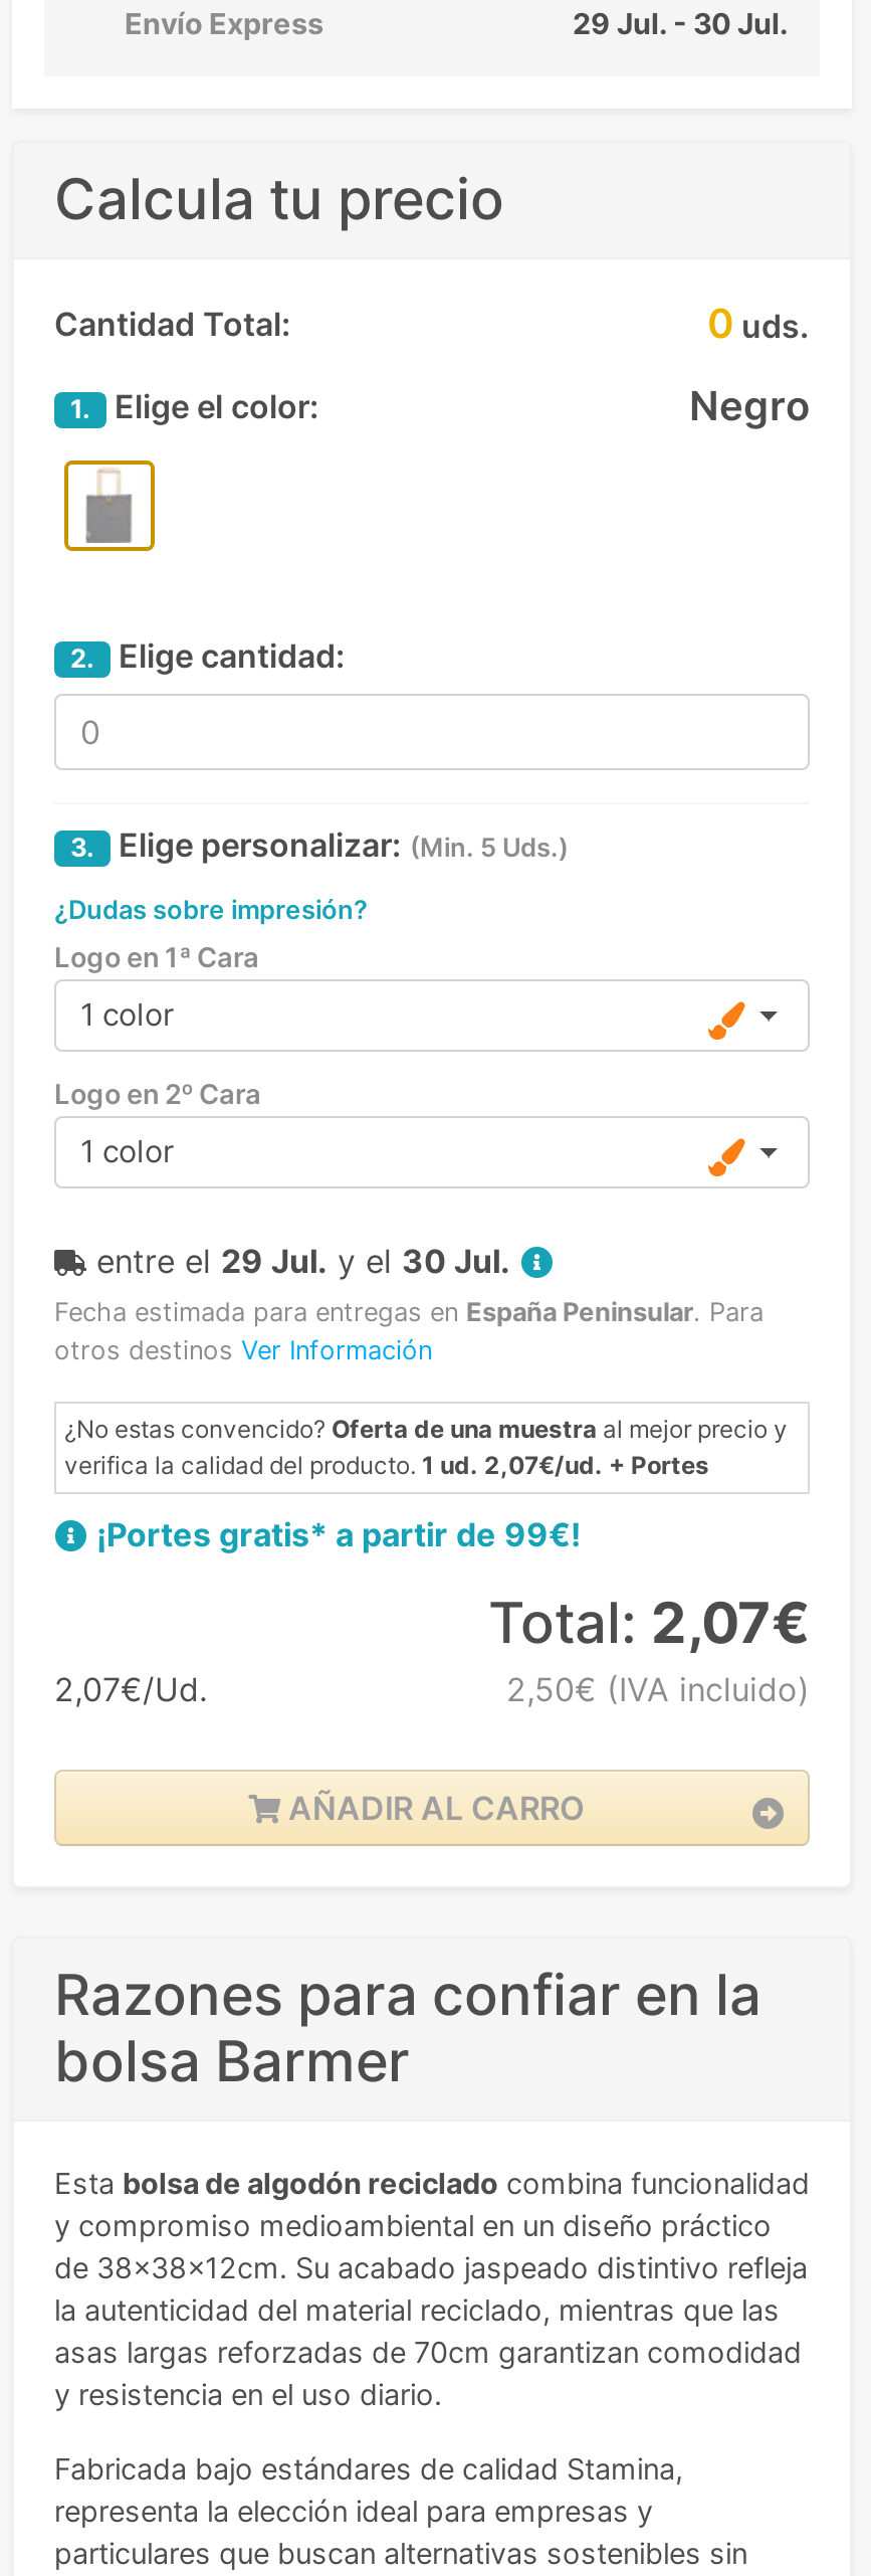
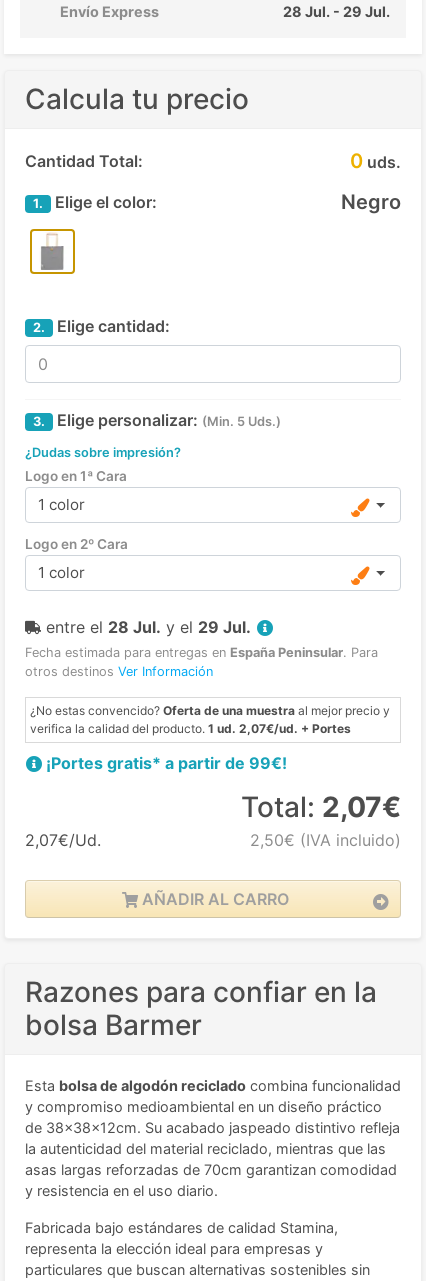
- 29 Jul. - 30 Jul.
+ 28 Jul. - 29 Jul.

- entre el 29 Jul. y el 30 Jul.
+ entre el 28 Jul. y el 29 Jul.
